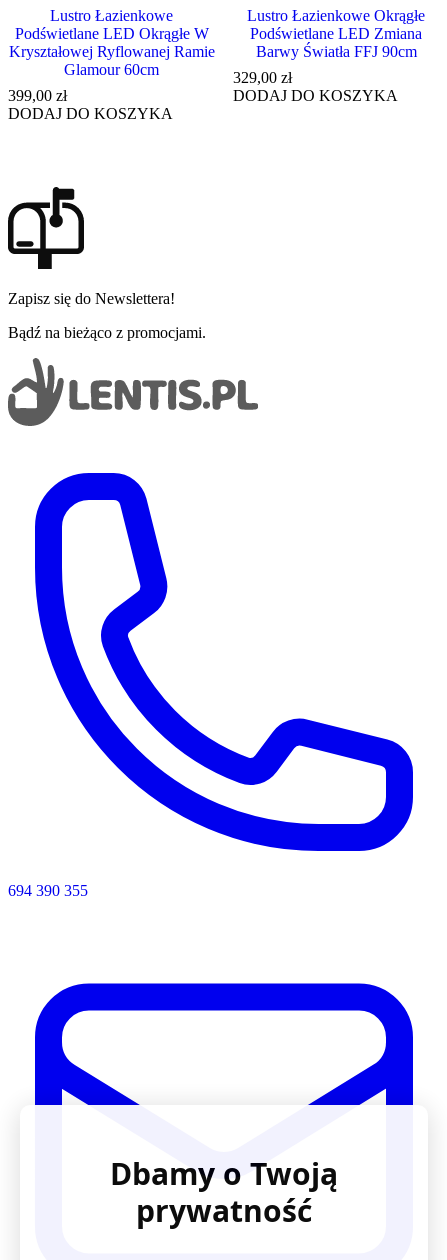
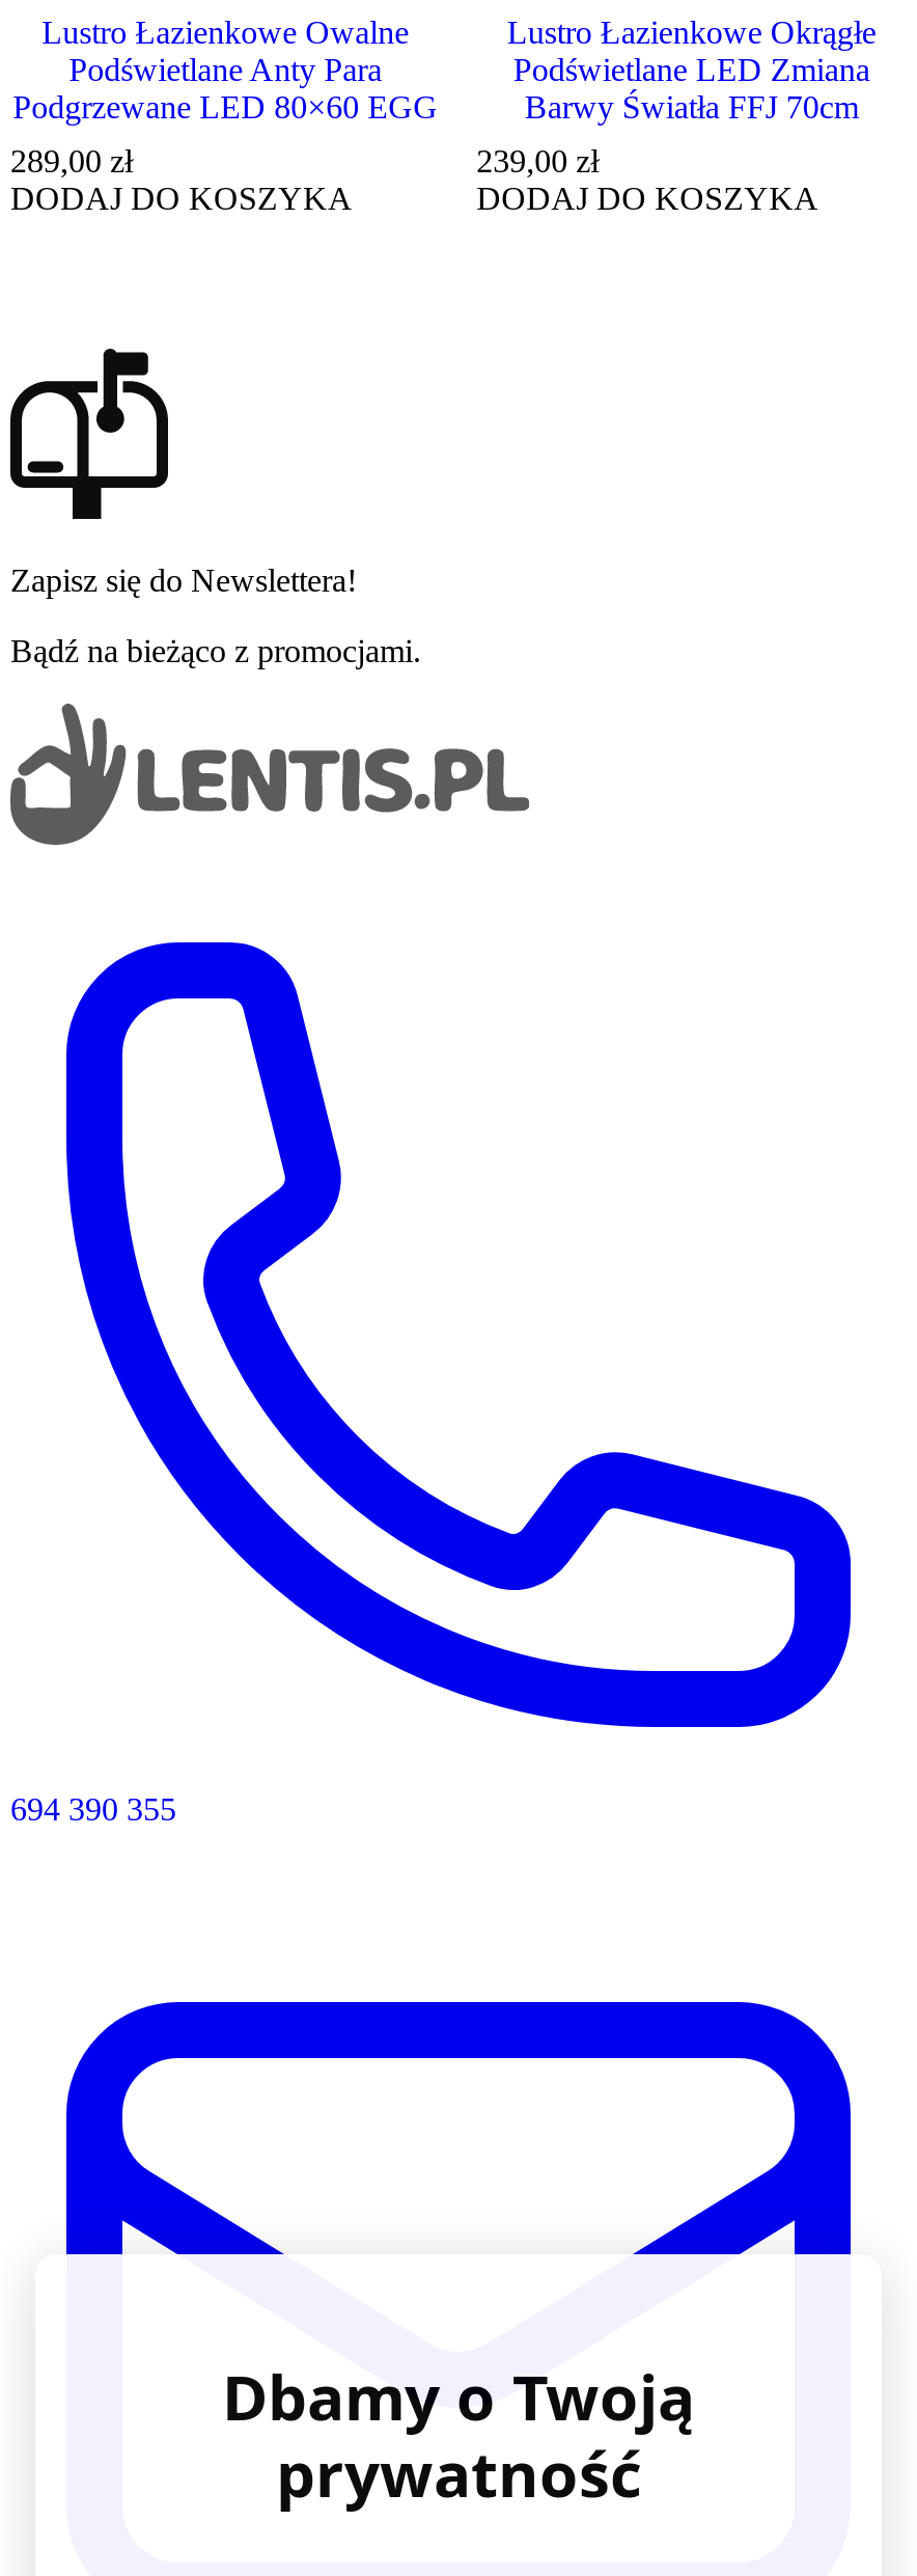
- Lustro Łazienkowe
- Podświetlane LED Okrągłe W
- Kryształowej Ryflowanej Ramie
- Glamour 60cm
+ Lustro Łazienkowe Owalne
+ Podświetlane Anty Para
+ Podgrzewane LED 80×60 EGG

- Barwy Światła FFJ 90cm
+ Barwy Światła FFJ 70cm

- 329,00 zł
+ 239,00 zł

- 399,00 zł
+ 289,00 zł
